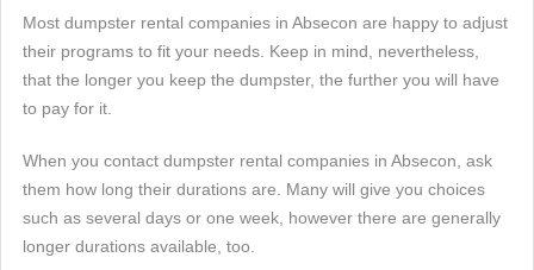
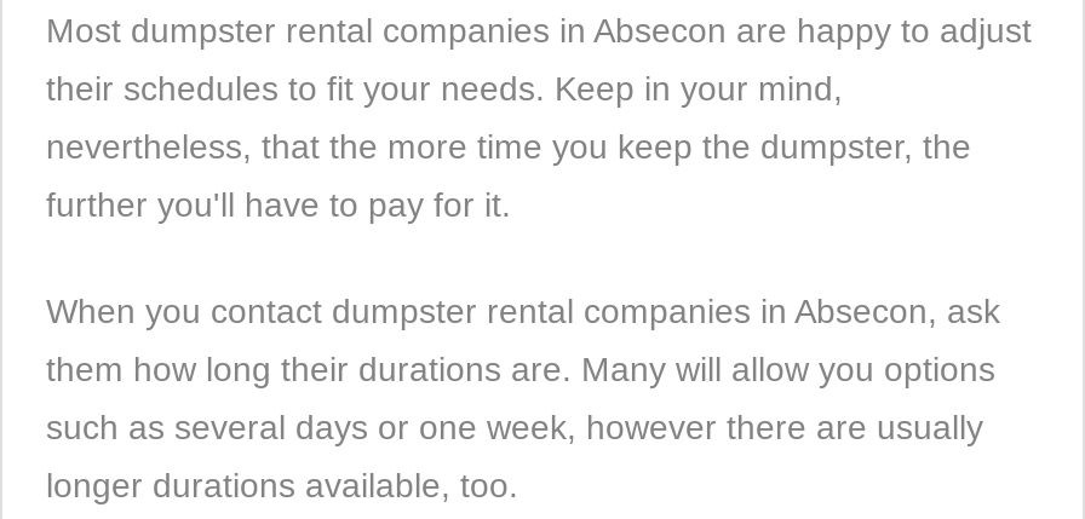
- their programs to fit your needs. Keep in mind, nevertheless,
+ their schedules to fit your needs. Keep in your mind,

- that the longer you keep the dumpster, the further you will have
+ nevertheless, that the more time you keep the dumpster, the

- to pay for it.
+ further you'll have to pay for it.

- them how long their durations are. Many will give you choices
+ them how long their durations are. Many will allow you options

- such as several days or one week, however there are generally
+ such as several days or one week, however there are usually
